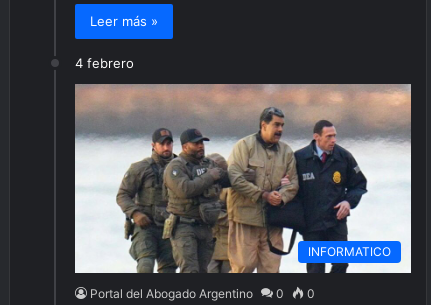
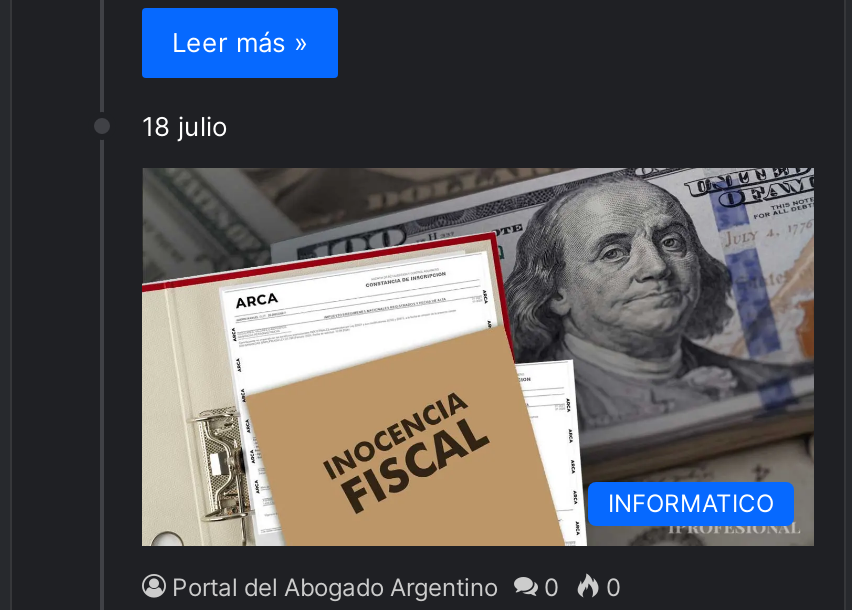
- 4 febrero
+ 18 julio

- [image]
+ [image]
